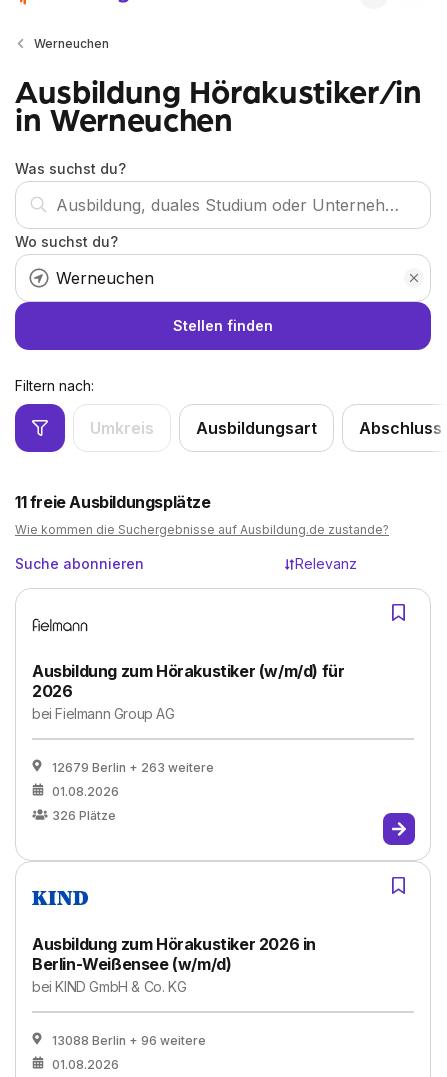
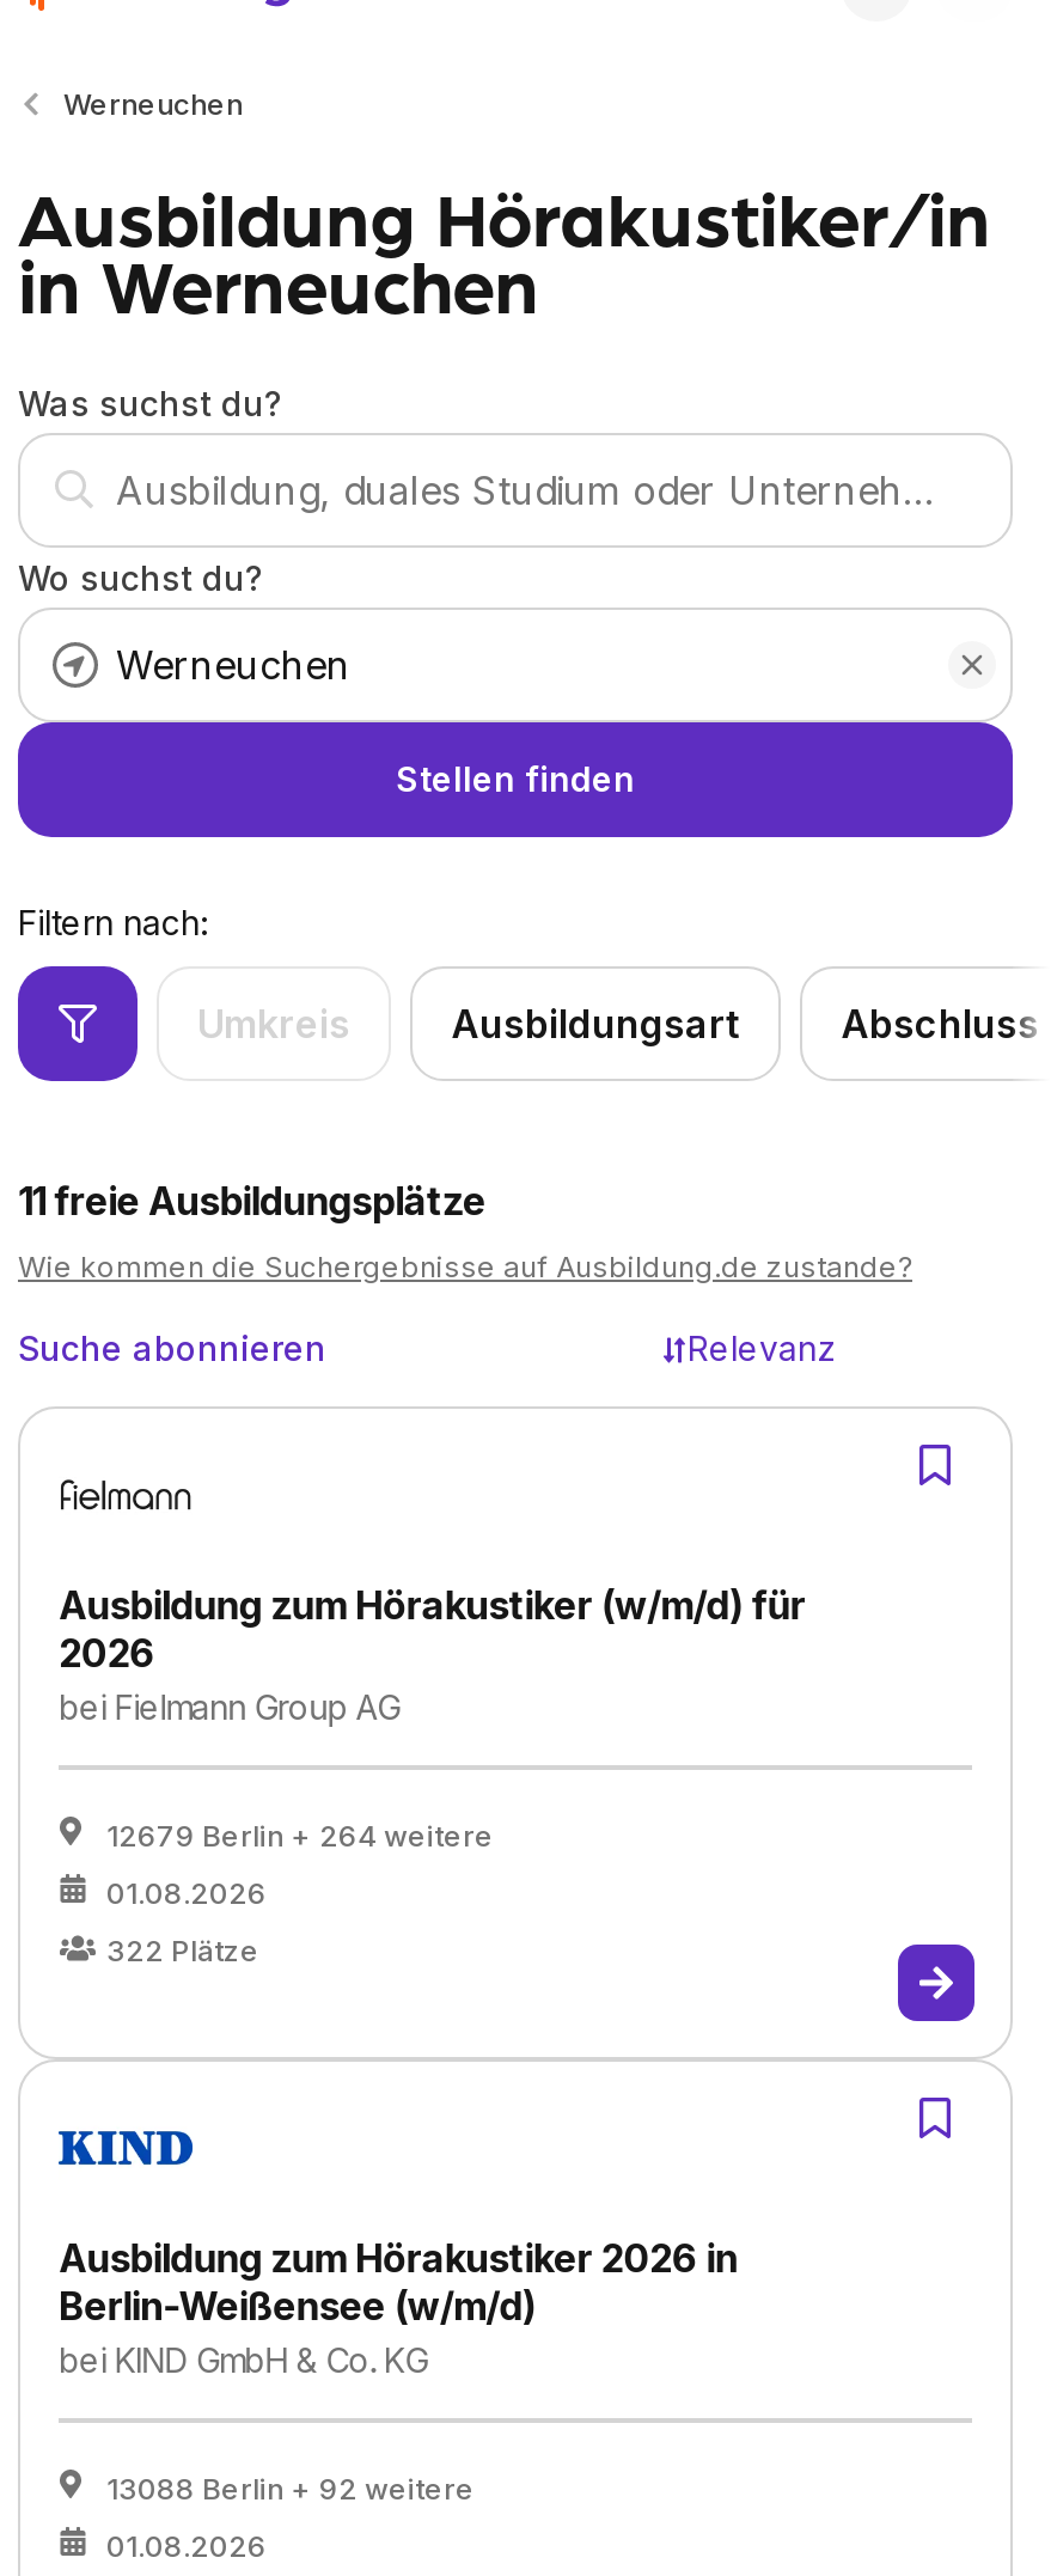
- 12679 Berlin + 263 weitere
+ 12679 Berlin + 264 weitere

- 326 Plätze
+ 322 Plätze

- 13088 Berlin + 96 weitere
+ 13088 Berlin + 92 weitere
